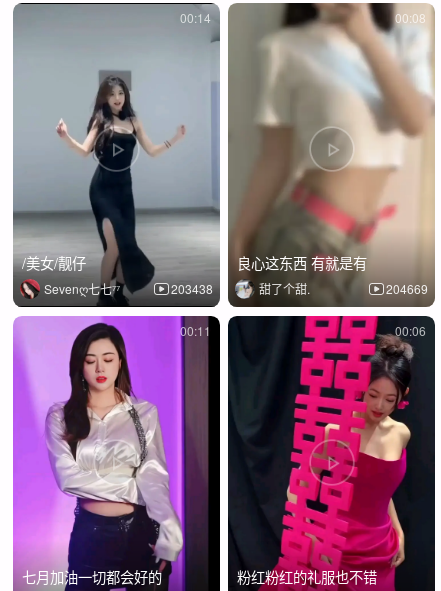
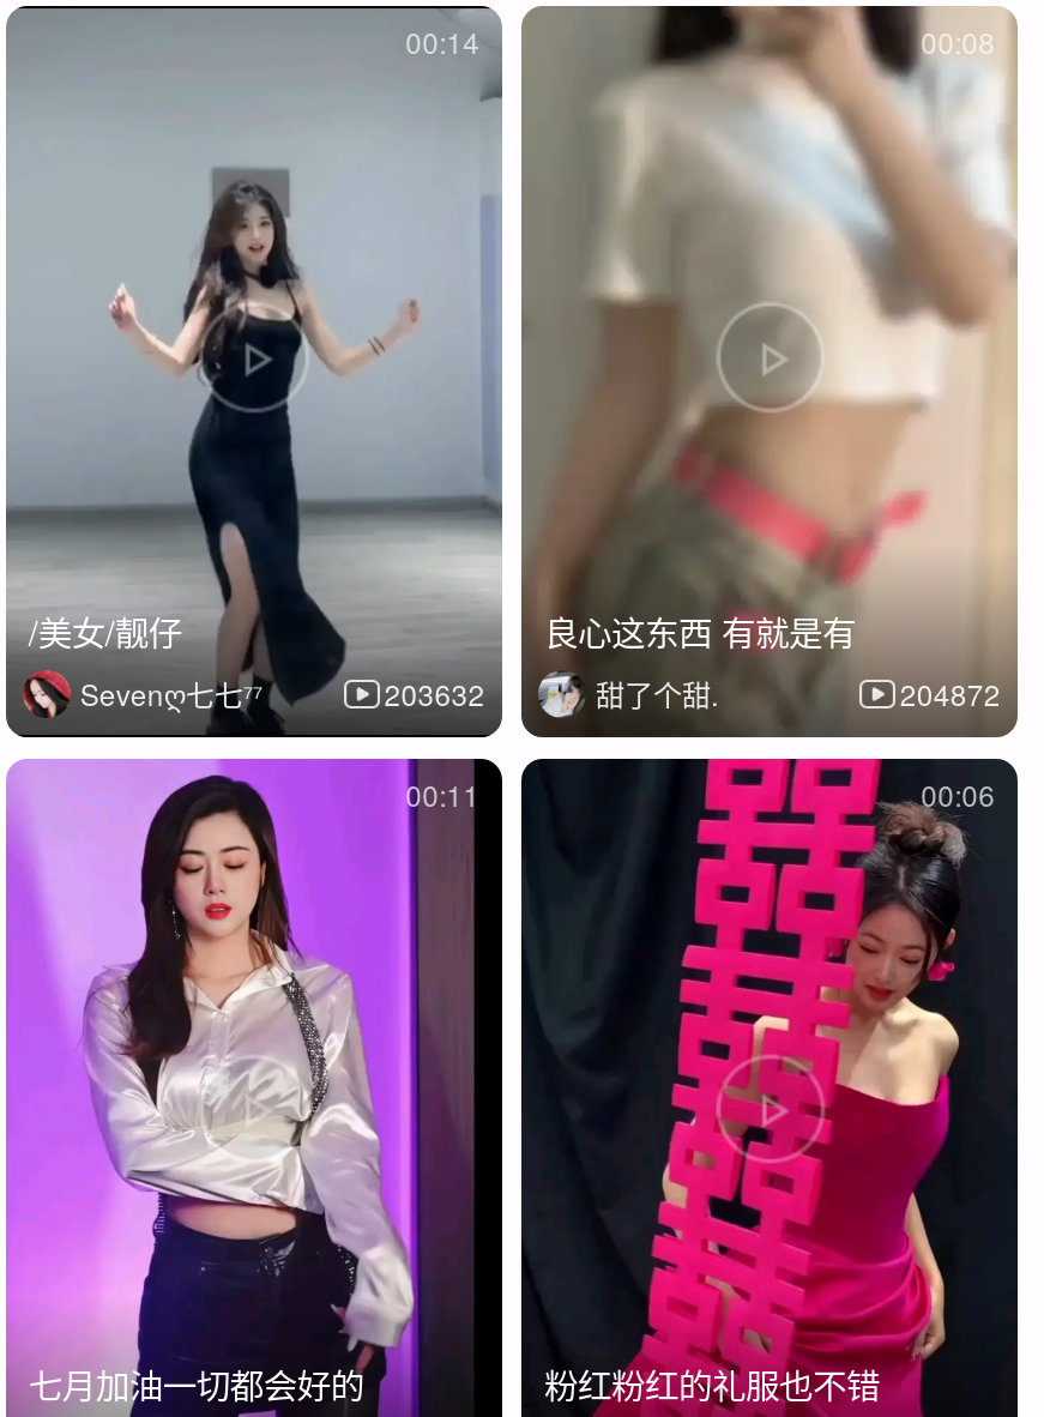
- 203438
+ 203632

- 204669
+ 204872
